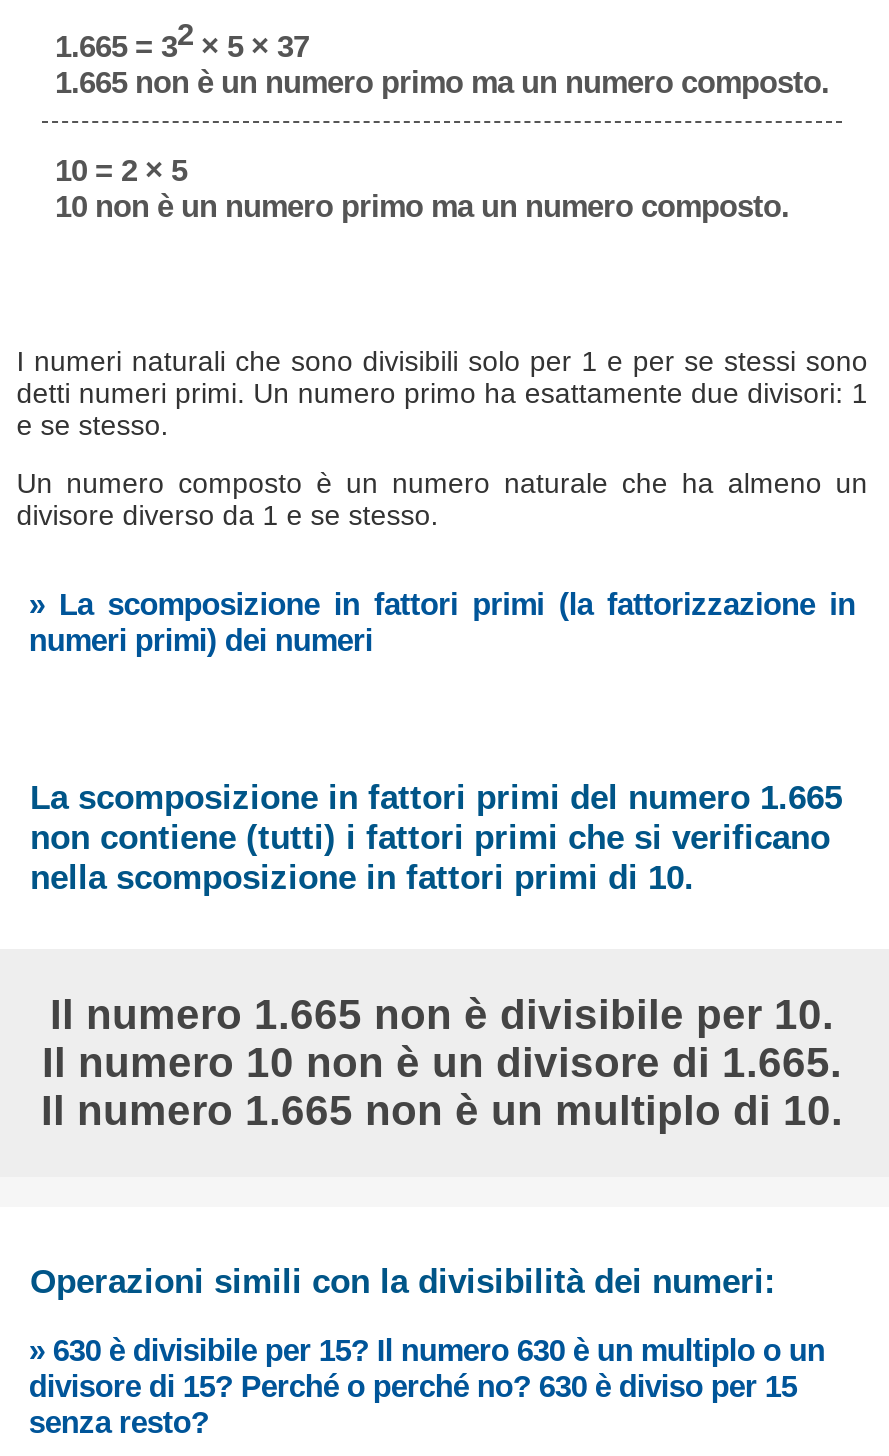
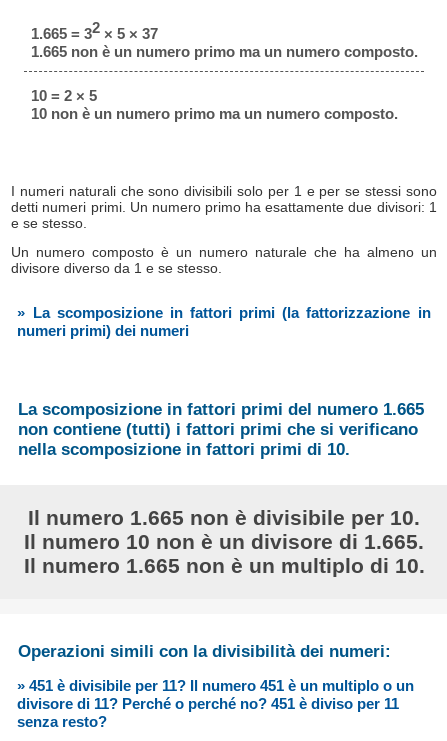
- » 630 è divisibile per 15? Il numero 630 è un multiplo o un
+ » 451 è divisibile per 11? Il numero 451 è un multiplo o un

- divisore di 15? Perché o perché no? 630 è diviso per 15
+ divisore di 11? Perché o perché no? 451 è diviso per 11
